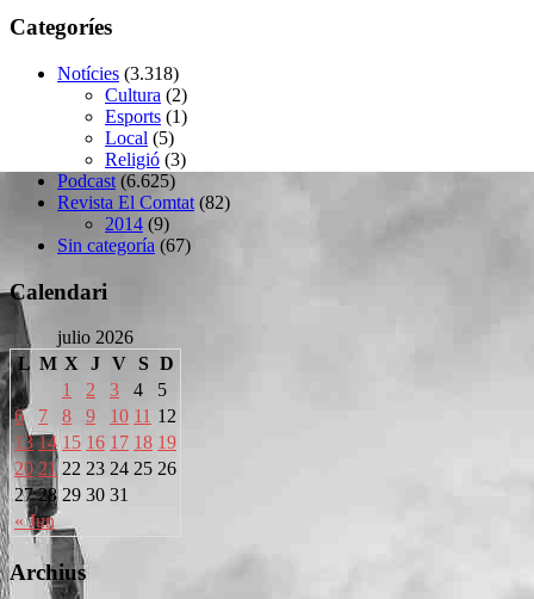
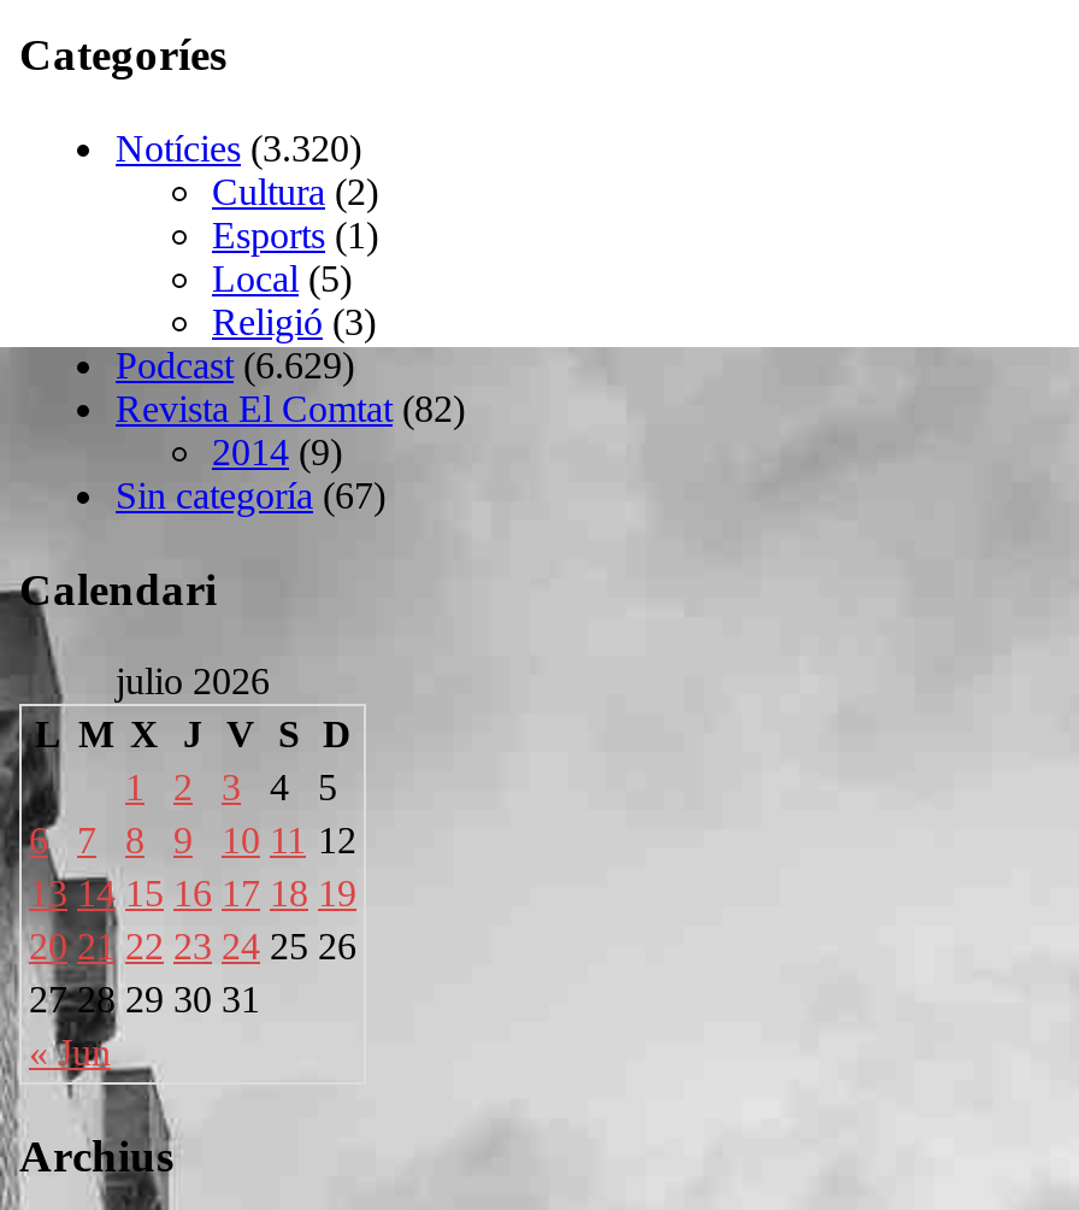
- Notícies (3.318)
+ Notícies (3.320)

- Podcast (6.625)
+ Podcast (6.629)
